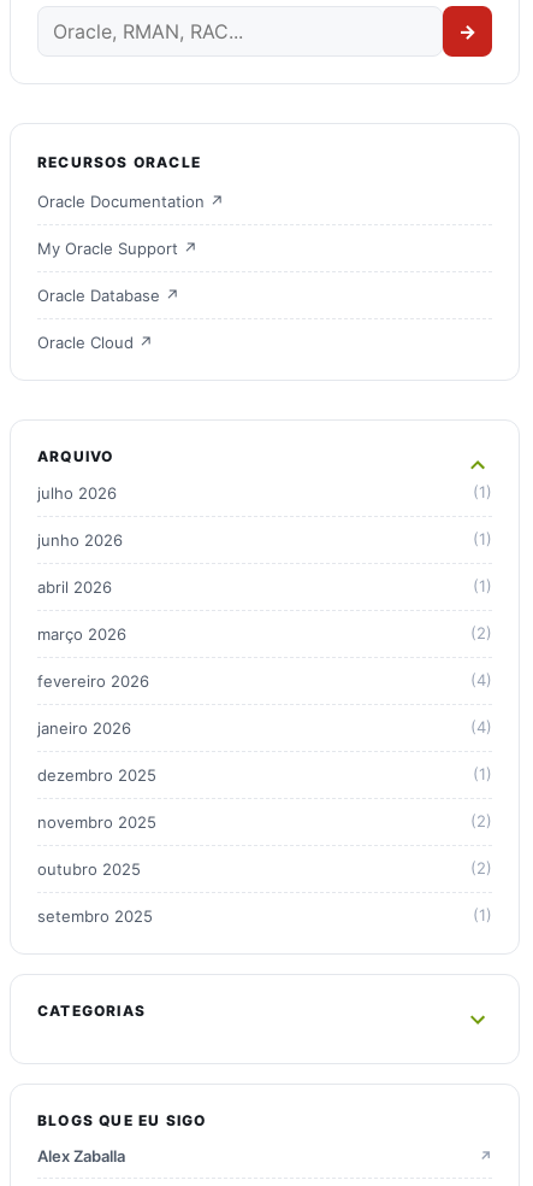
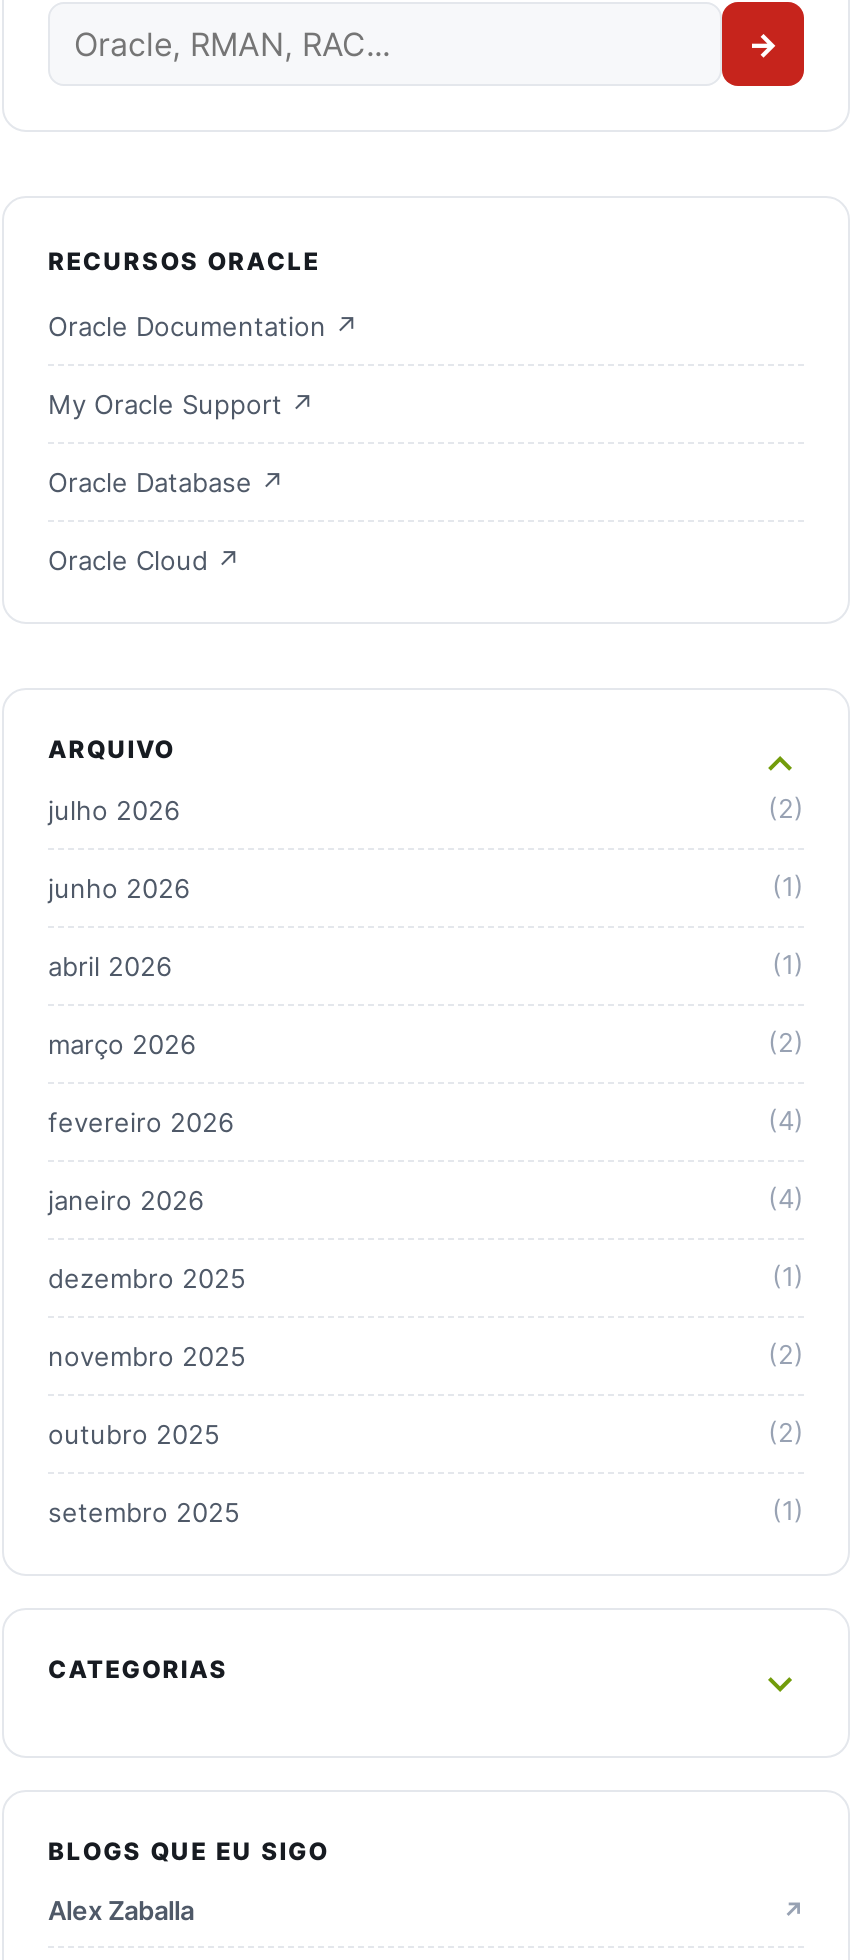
- 1
+ 2
